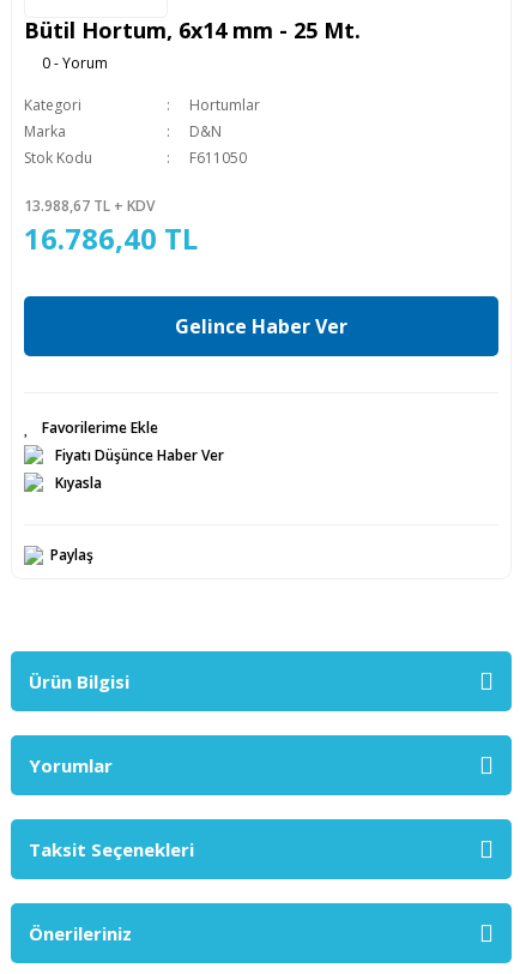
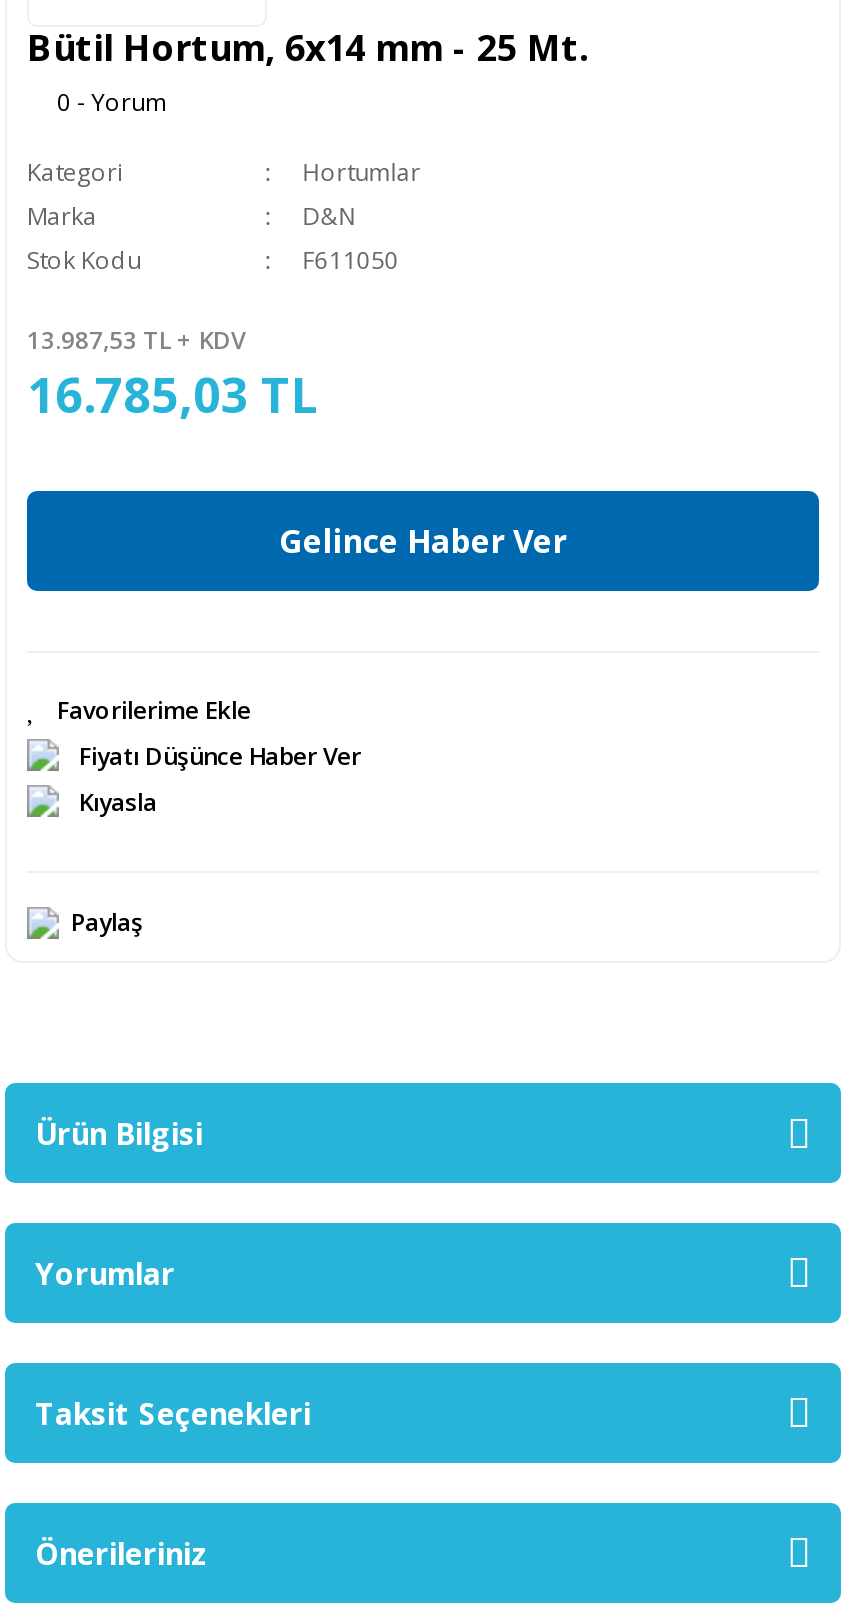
- 13.988,67 TL + KDV
+ 13.987,53 TL + KDV

- 16.786,40 TL
+ 16.785,03 TL
